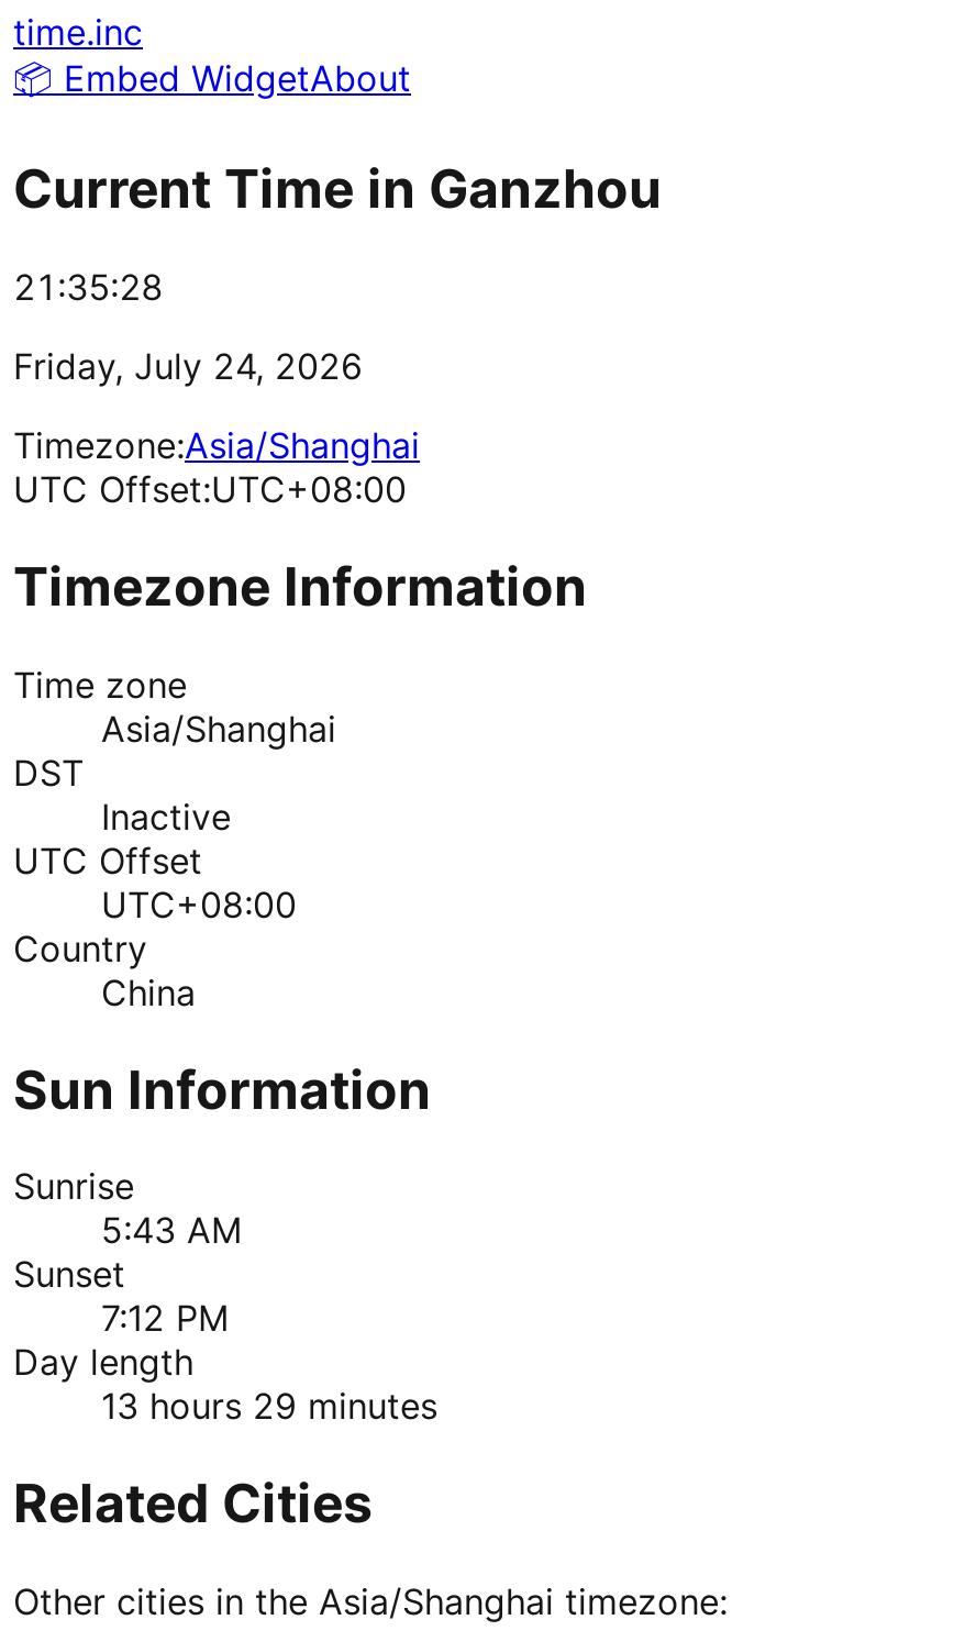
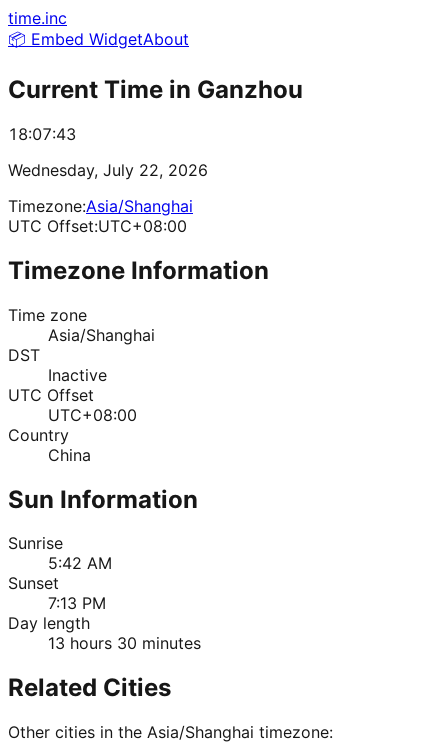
- 21:35:28
+ 18:07:43

- Friday, July 24, 2026
+ Wednesday, July 22, 2026

- 5:43 AM
+ 5:42 AM

- 7:12 PM
+ 7:13 PM

- 13 hours 29 minutes
+ 13 hours 30 minutes
